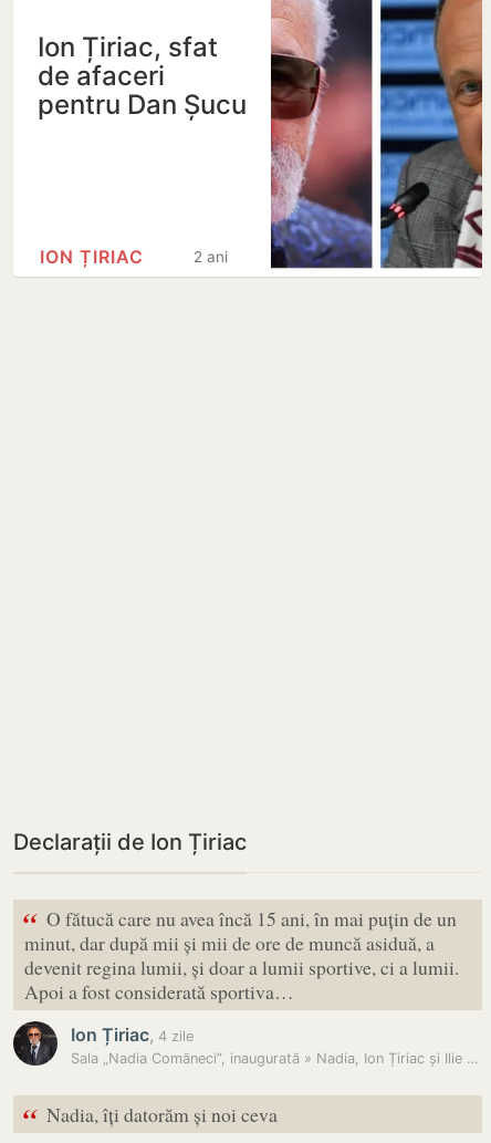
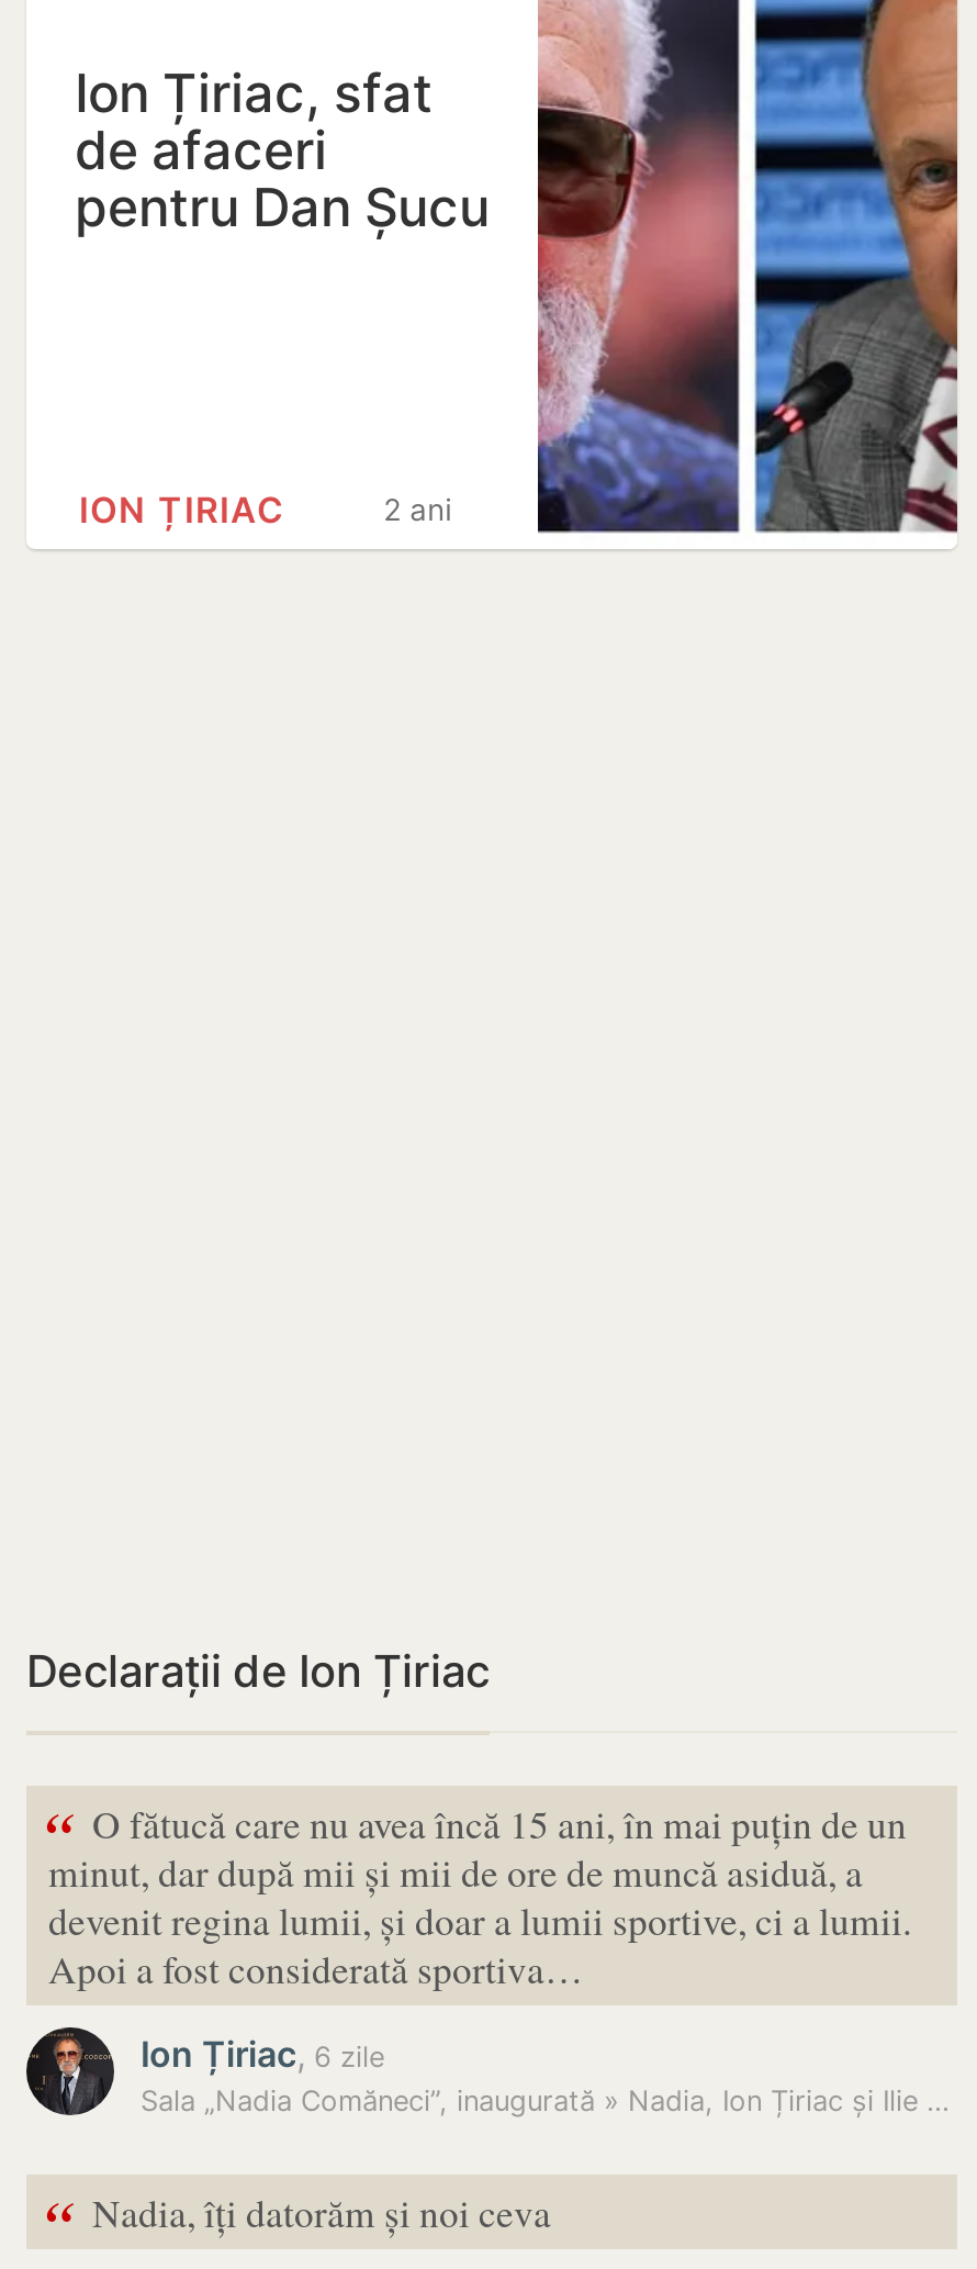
- Ion Țiriac, 4 zile
+ Ion Țiriac, 6 zile
